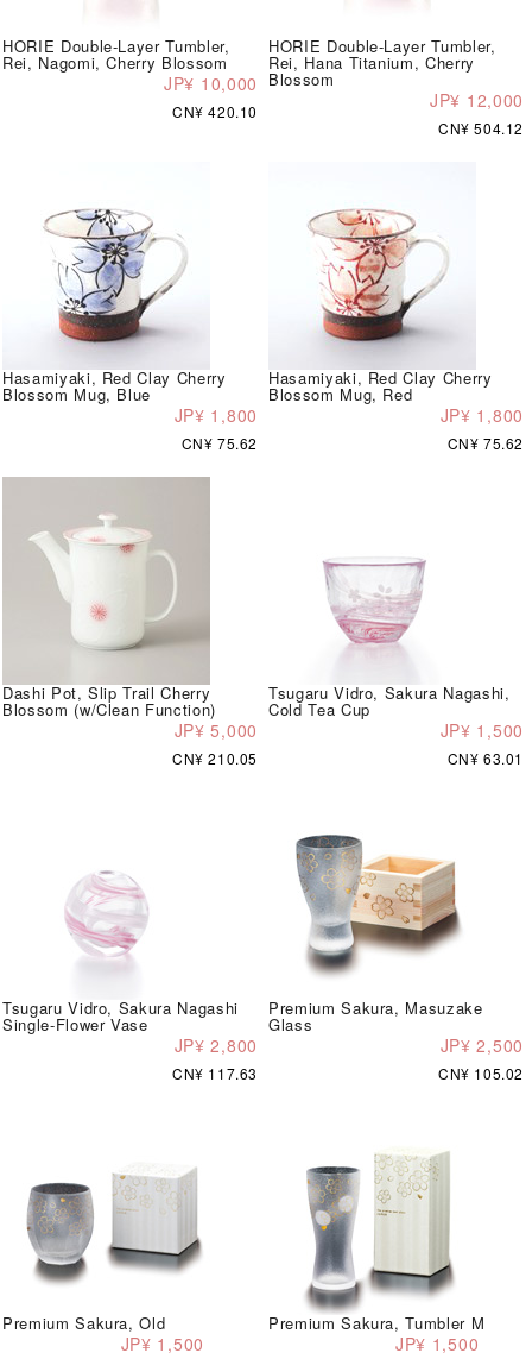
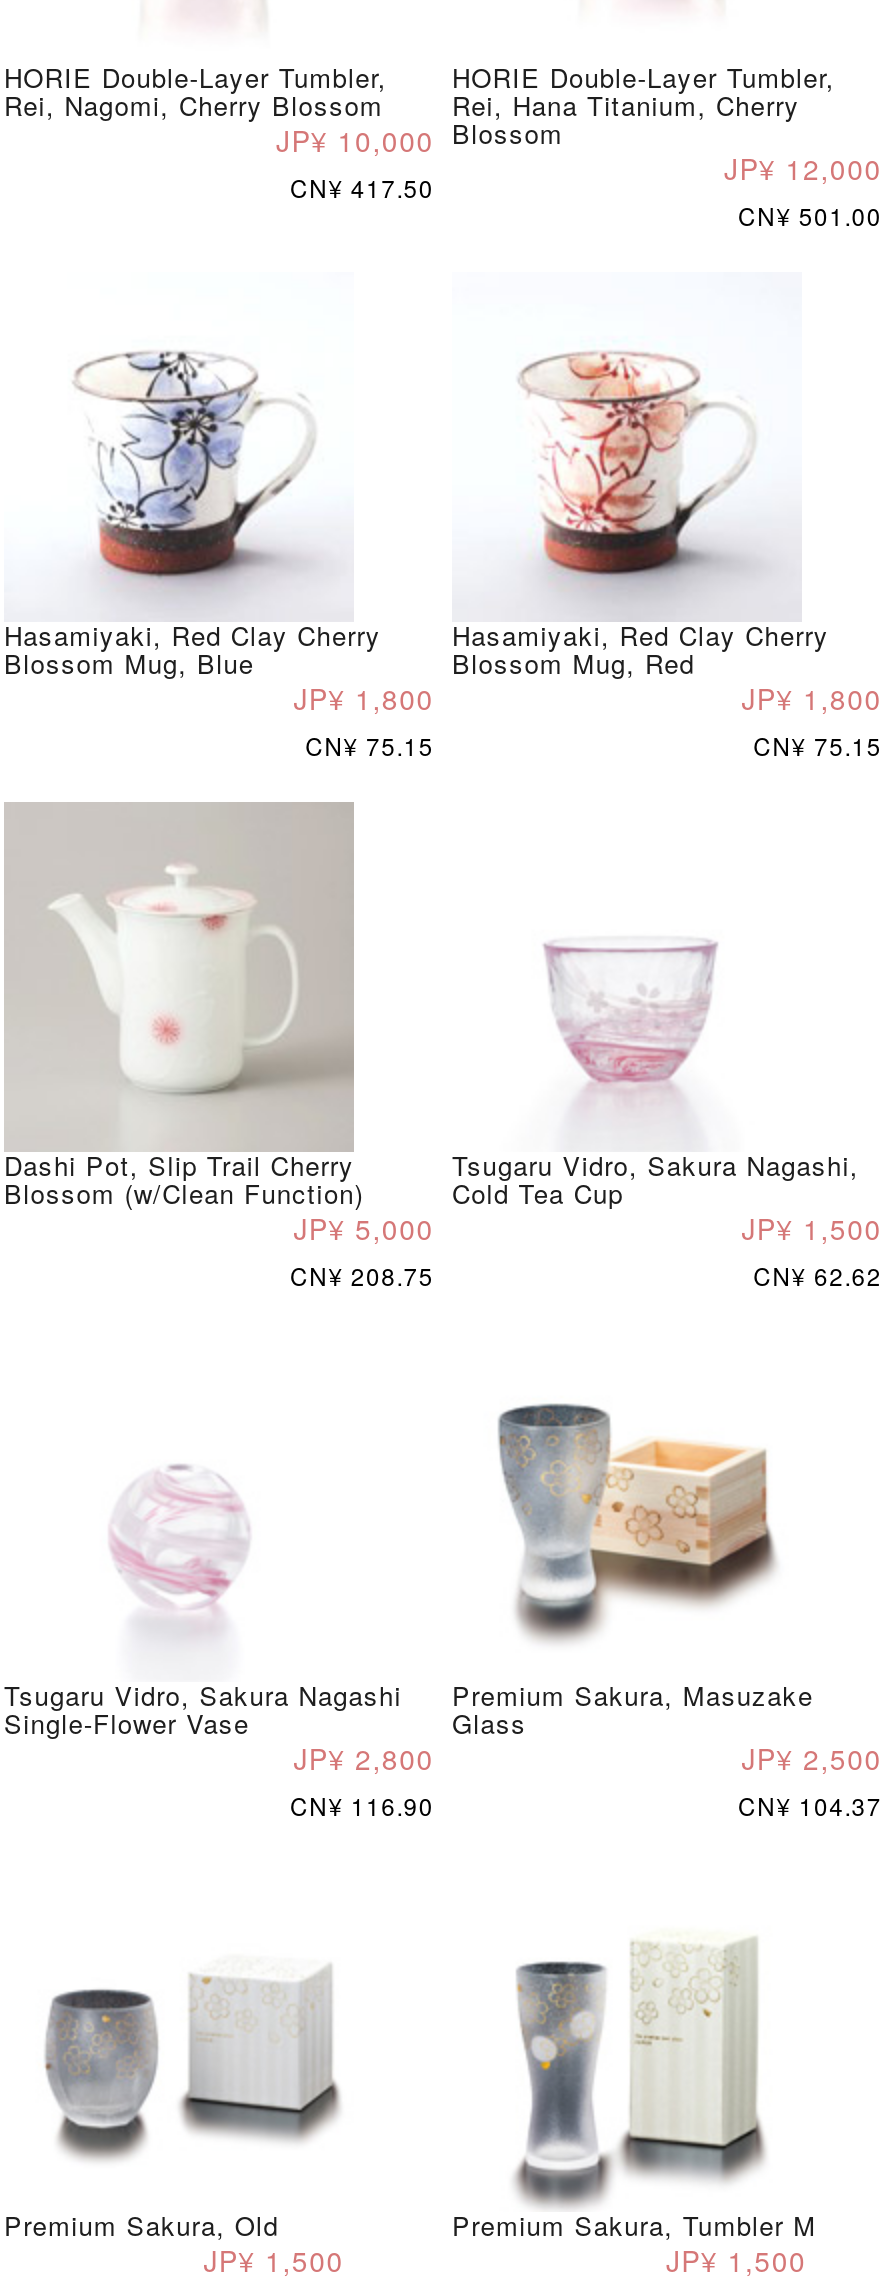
- CN¥ 420.10
+ CN¥ 417.50

- CN¥ 504.12
+ CN¥ 501.00

- CN¥ 75.62
+ CN¥ 75.15

- CN¥ 75.62
+ CN¥ 75.15

- CN¥ 210.05
+ CN¥ 208.75

- CN¥ 63.01
+ CN¥ 62.62

- CN¥ 117.63
+ CN¥ 116.90

- CN¥ 105.02
+ CN¥ 104.37
